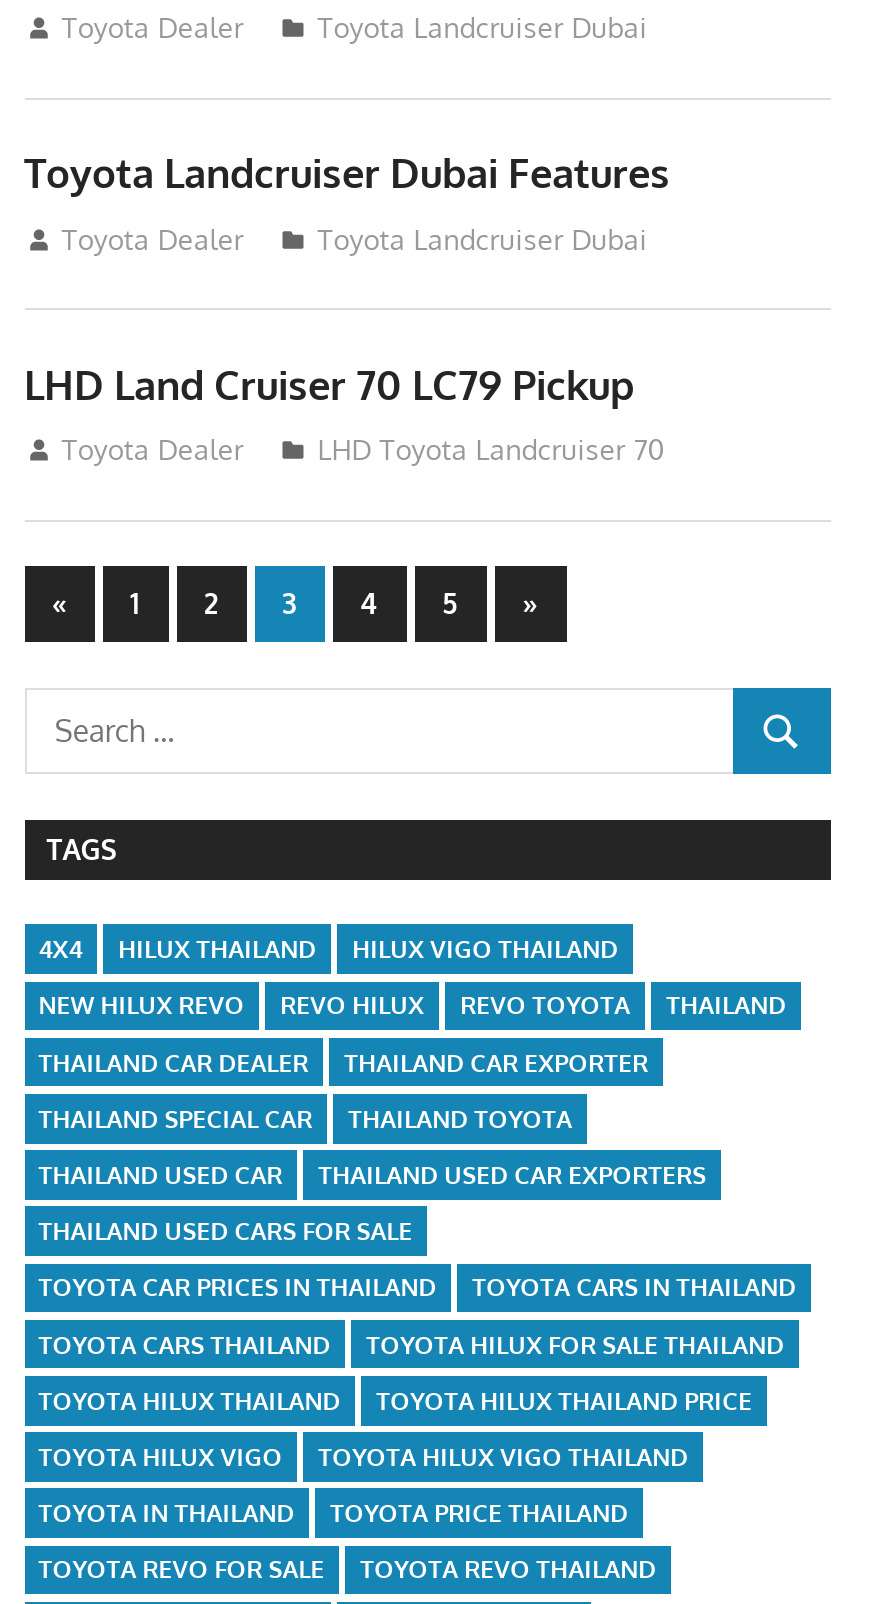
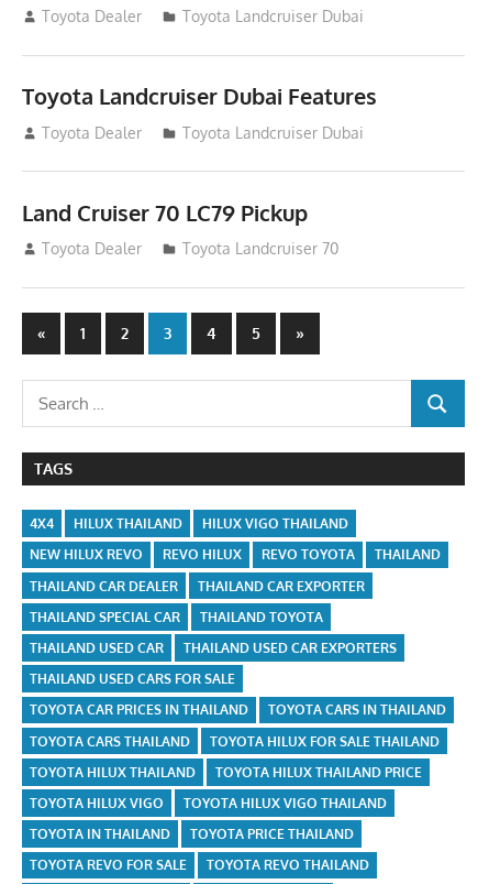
- LHD Land Cruiser 70 LC79 Pickup
+ Land Cruiser 70 LC79 Pickup

- LHD Toyota Landcruiser 70
+ Toyota Landcruiser 70
